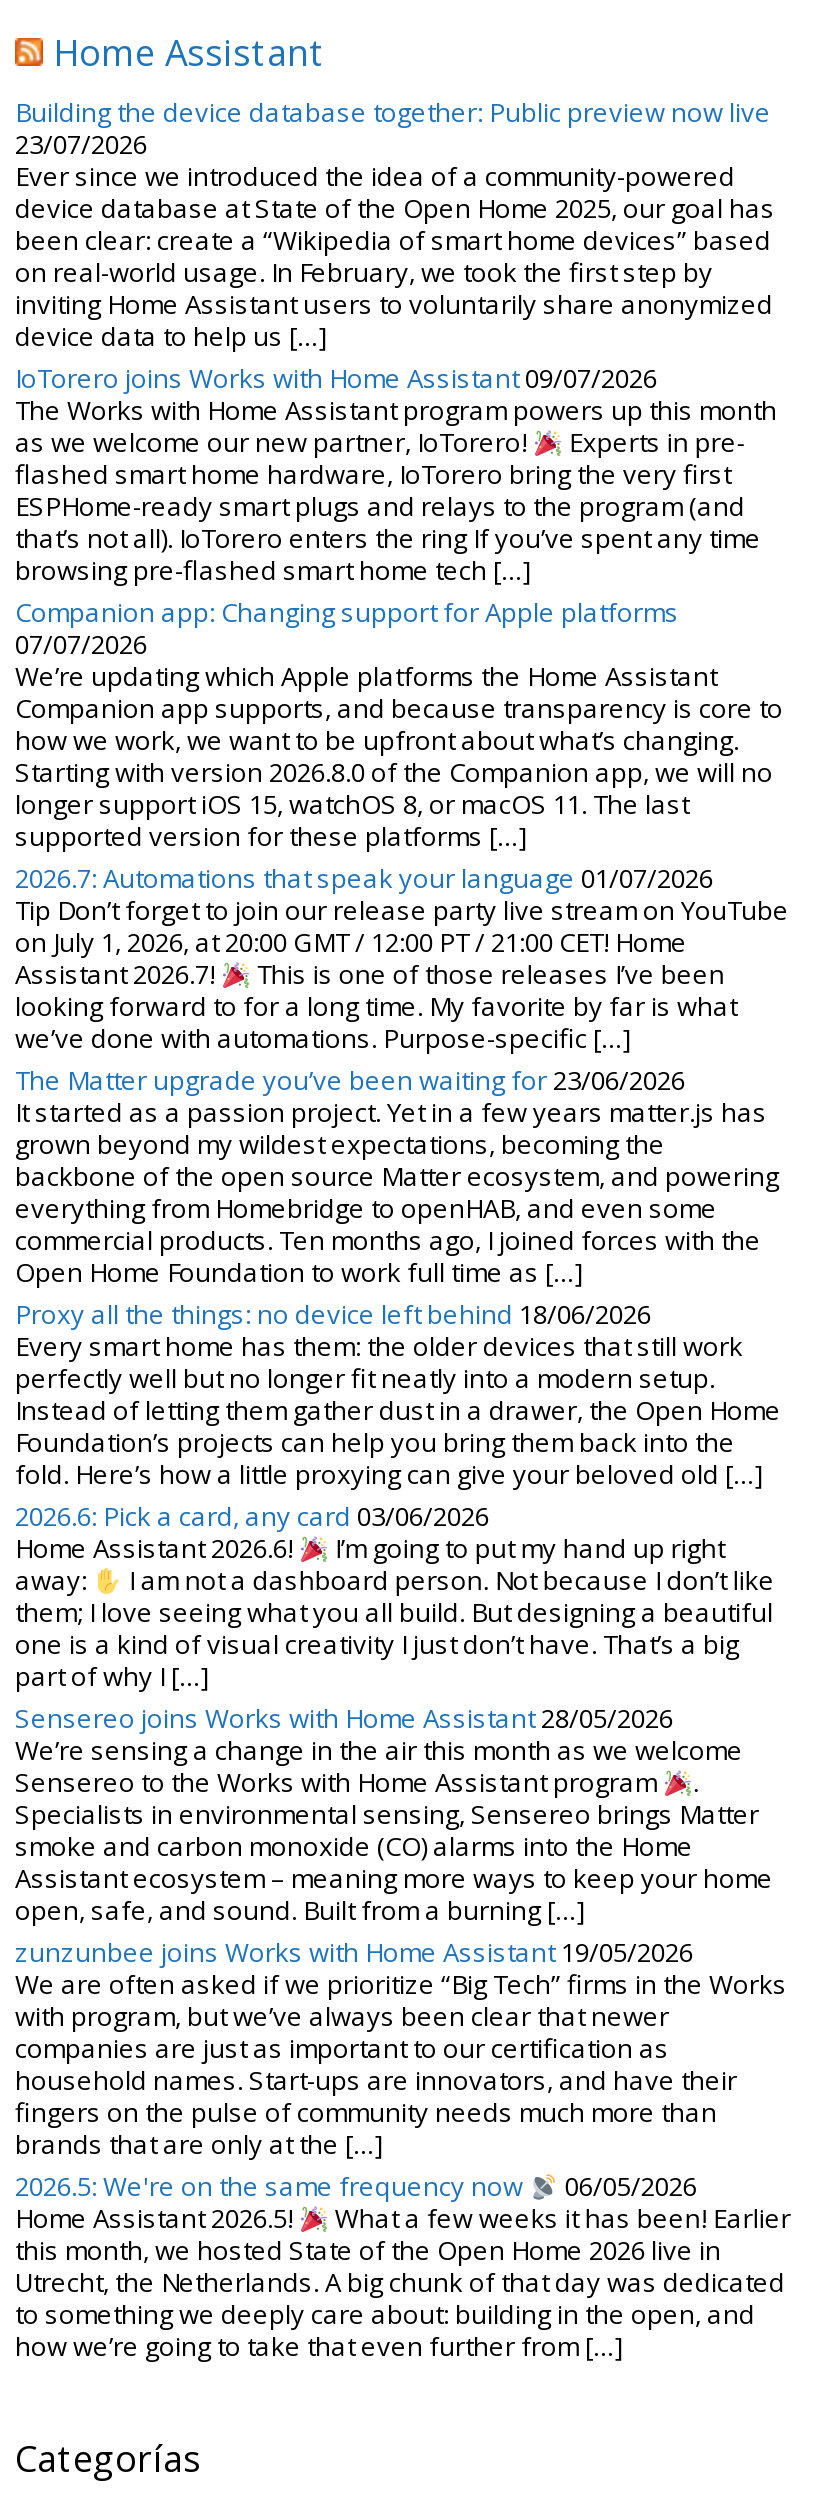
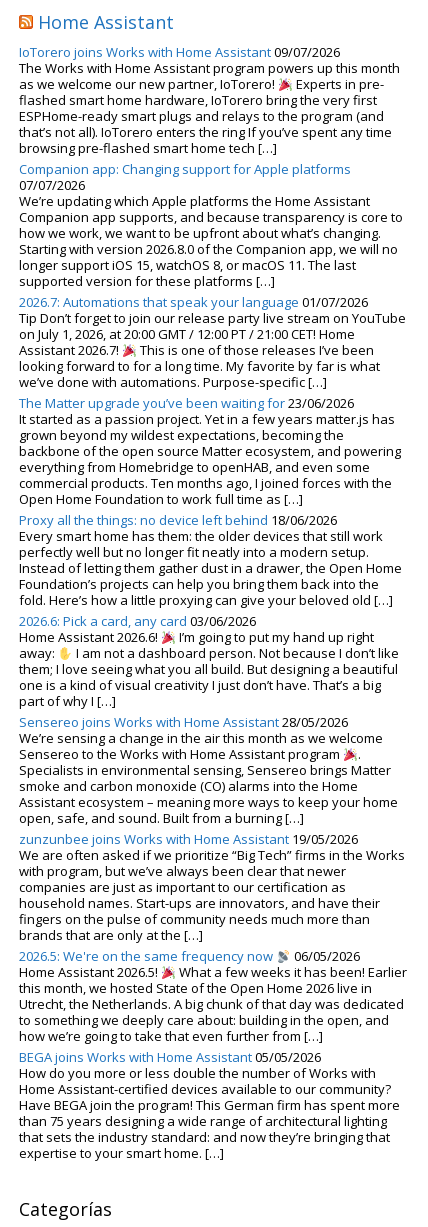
- Building the device database together: Public preview now live
- 23/07/2026
- Ever since we introduced the idea of a community-powered
- device database at State of the Open Home 2025, our goal has
- been clear: create a “Wikipedia of smart home devices” based
- on real-world usage. In February, we took the first step by
- inviting Home Assistant users to voluntarily share anonymized
- device data to help us […]

moved up: IoTorero joins Works with Home Assistant 09/07/2026 | The Works with Home Assistant program powers up this month | as we welcome our new partner, IoTorero! | ... | to something we deeply care about: building in the open, and | how we’re going to take that even further from […]

+ BEGA joins Works with Home Assistant 05/05/2026
+ How do you more or less double the number of Works with
+ Home Assistant-certified devices available to our community?
+ Have BEGA join the program! This German firm has spent more
+ than 75 years designing a wide range of architectural lighting
+ that sets the industry standard: and now they’re bringing that
+ expertise to your smart home. […]
